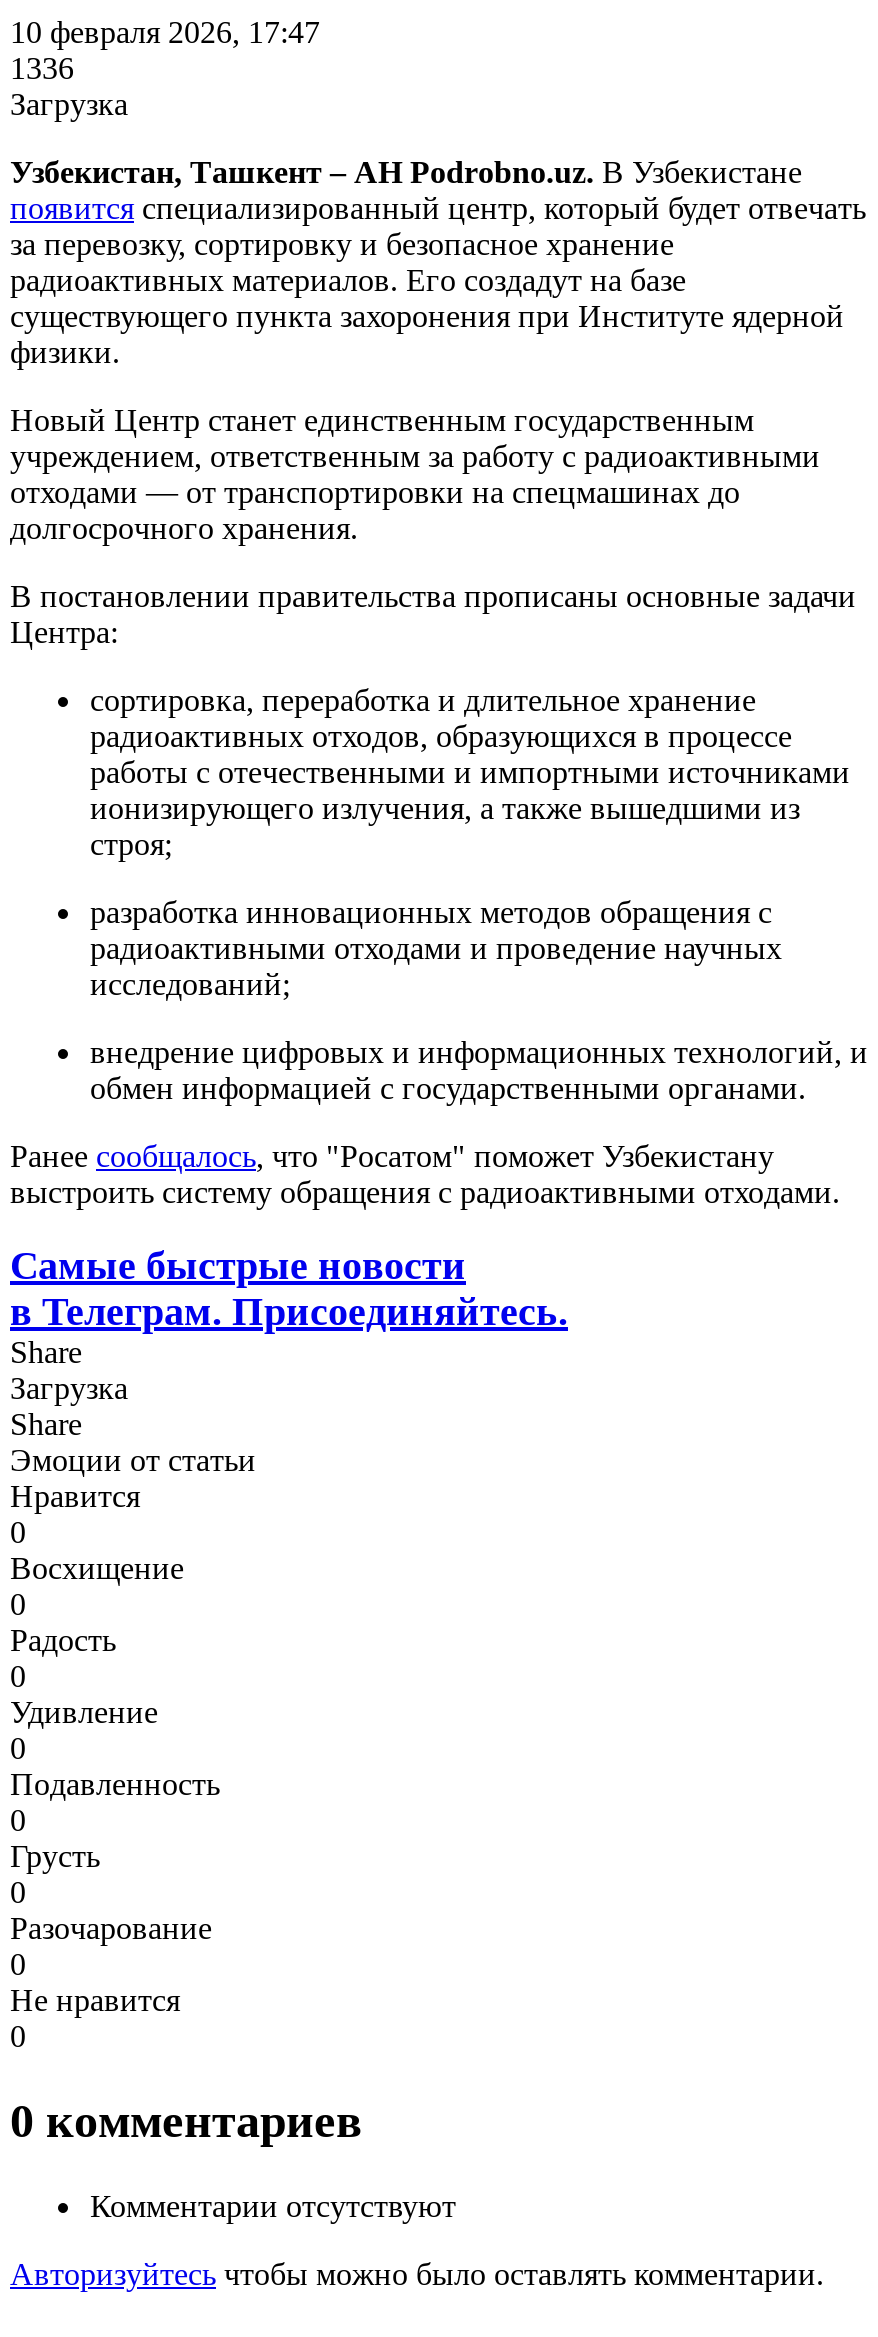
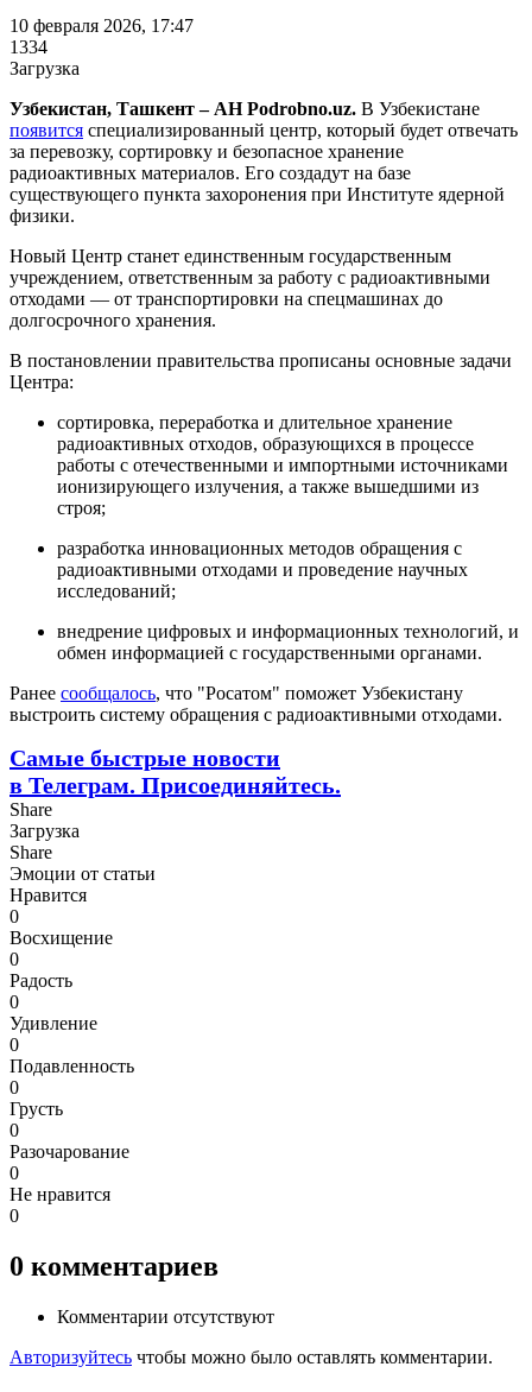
- 1336
+ 1334
